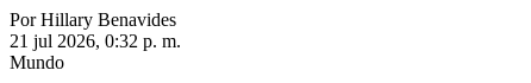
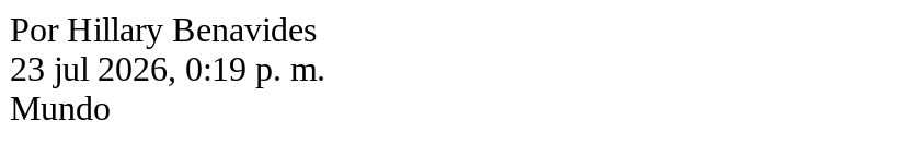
- 21 jul 2026, 0:32 p. m.
+ 23 jul 2026, 0:19 p. m.
